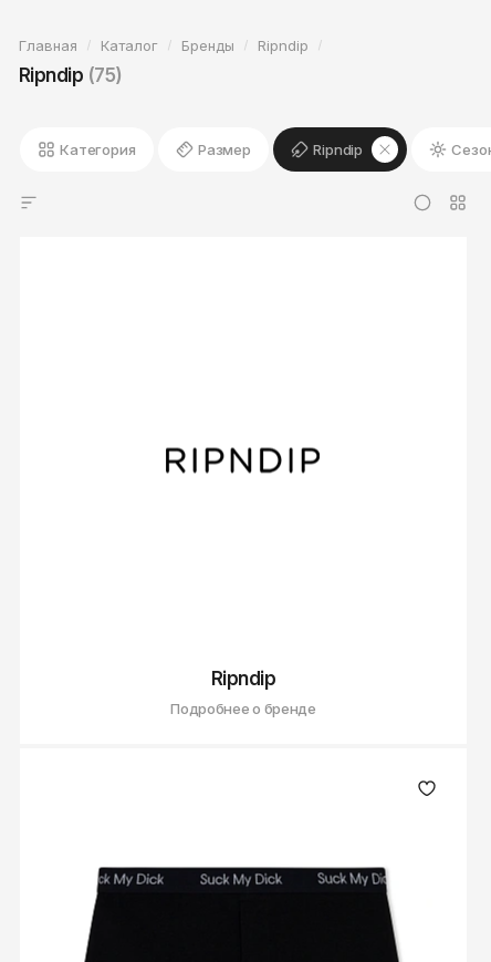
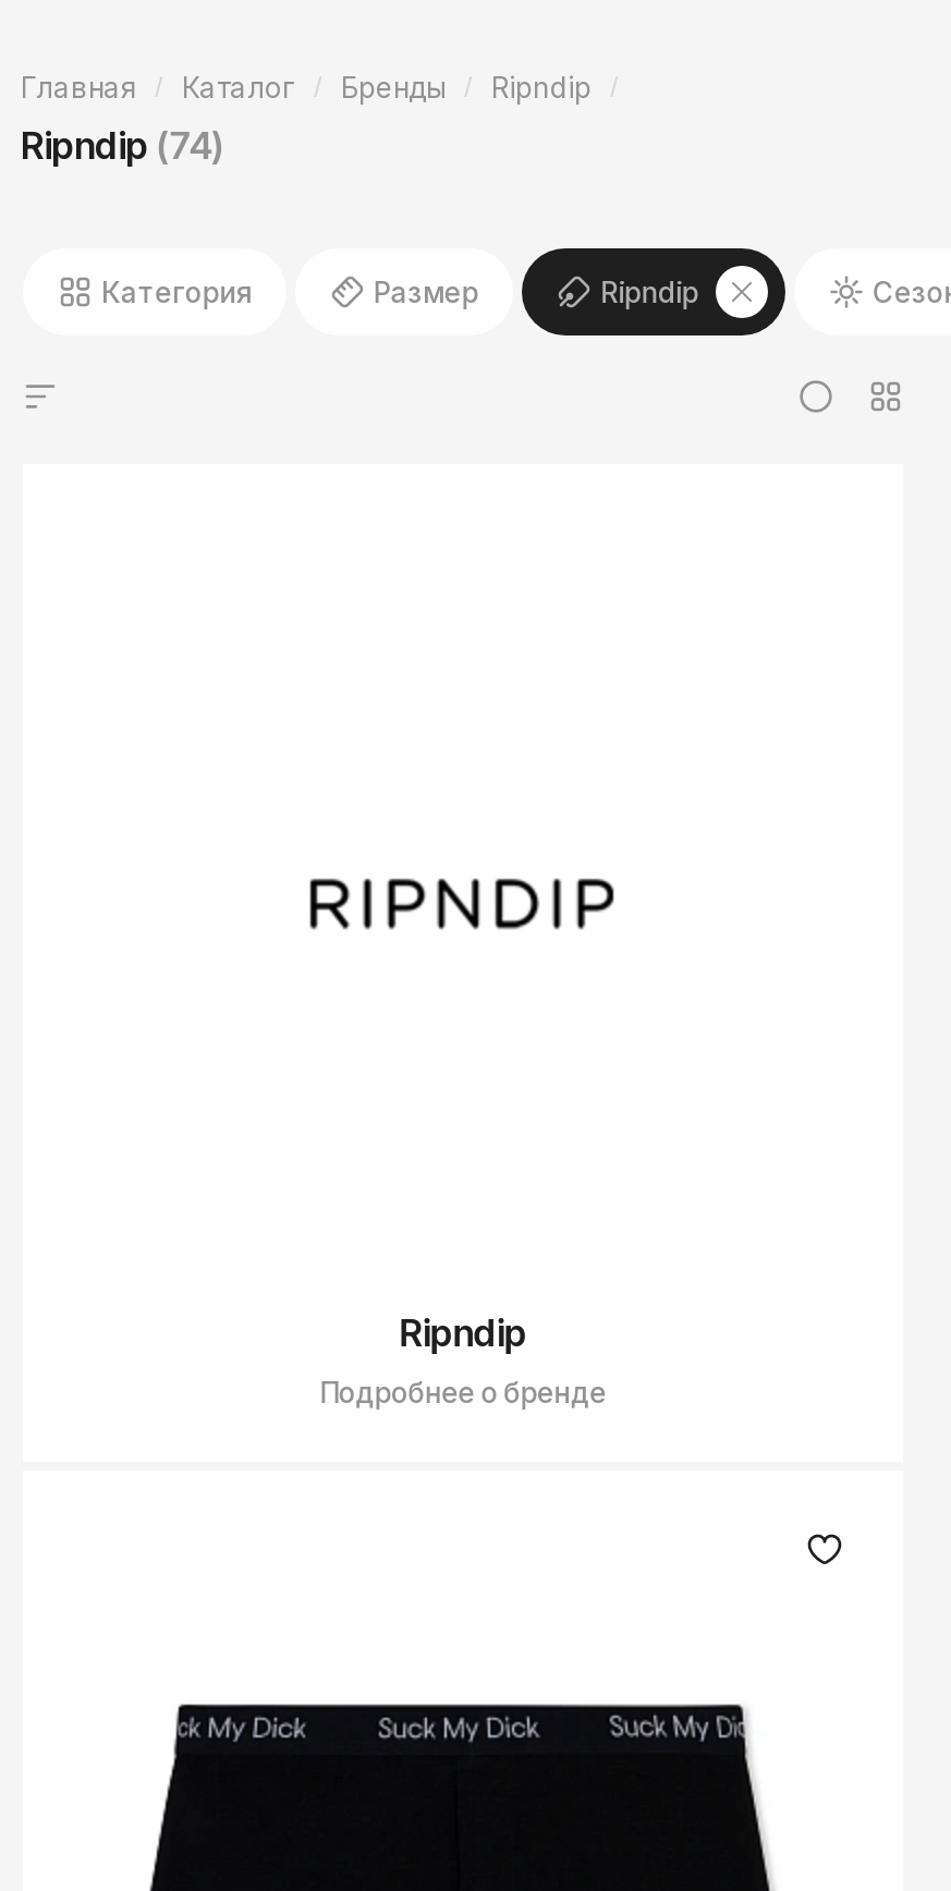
- Ripndip (75)
+ Ripndip (74)
